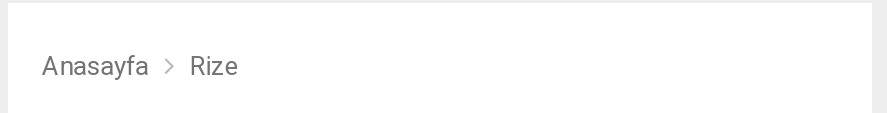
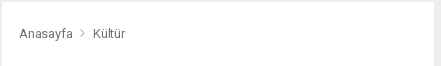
- Rize
+ Kültür
